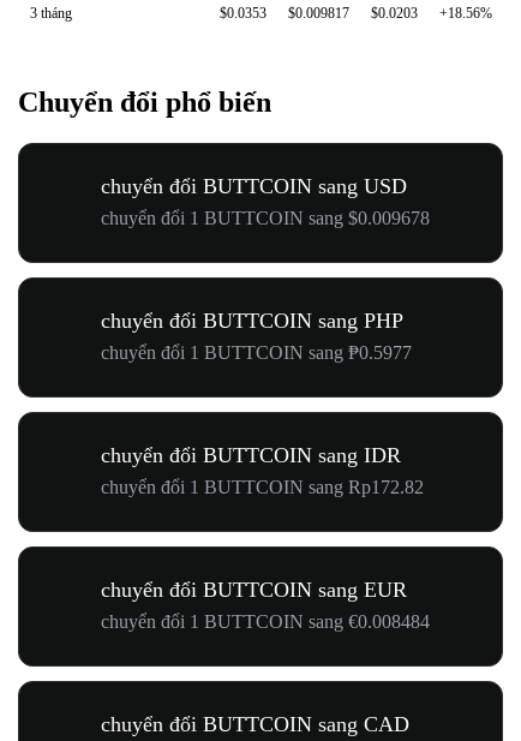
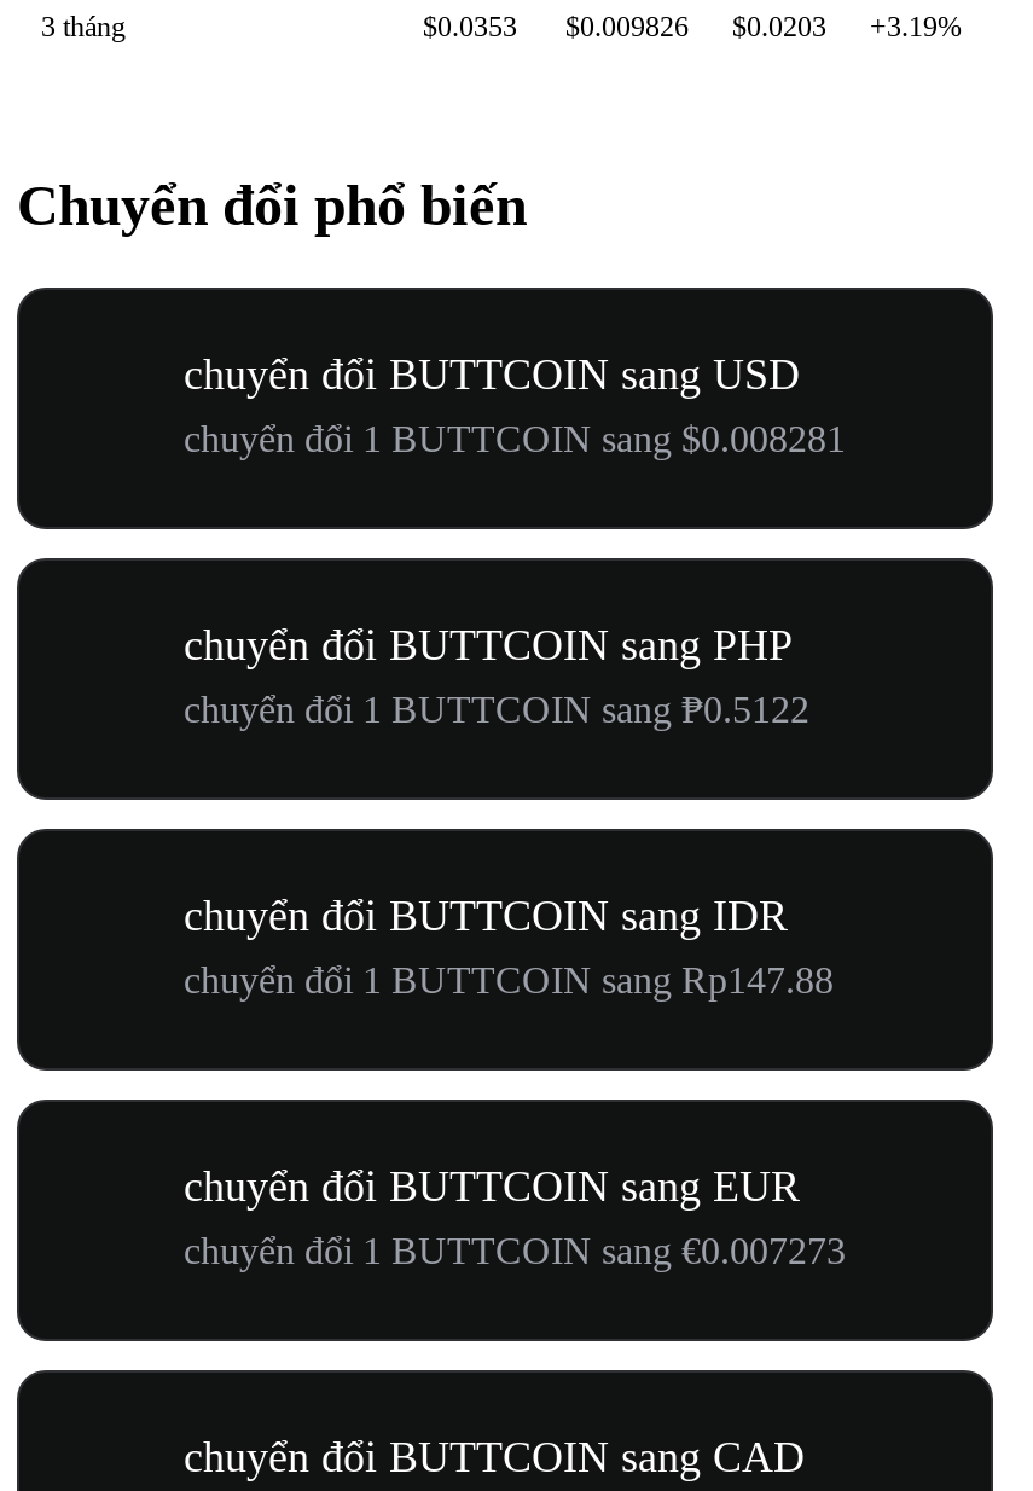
- $0.009817
+ $0.009826

- +18.56%
+ +3.19%

- chuyển đổi 1 BUTTCOIN sang $0.009678
+ chuyển đổi 1 BUTTCOIN sang $0.008281

- chuyển đổi 1 BUTTCOIN sang ₱0.5977
+ chuyển đổi 1 BUTTCOIN sang ₱0.5122

- chuyển đổi 1 BUTTCOIN sang Rp172.82
+ chuyển đổi 1 BUTTCOIN sang Rp147.88

- chuyển đổi 1 BUTTCOIN sang €0.008484
+ chuyển đổi 1 BUTTCOIN sang €0.007273
